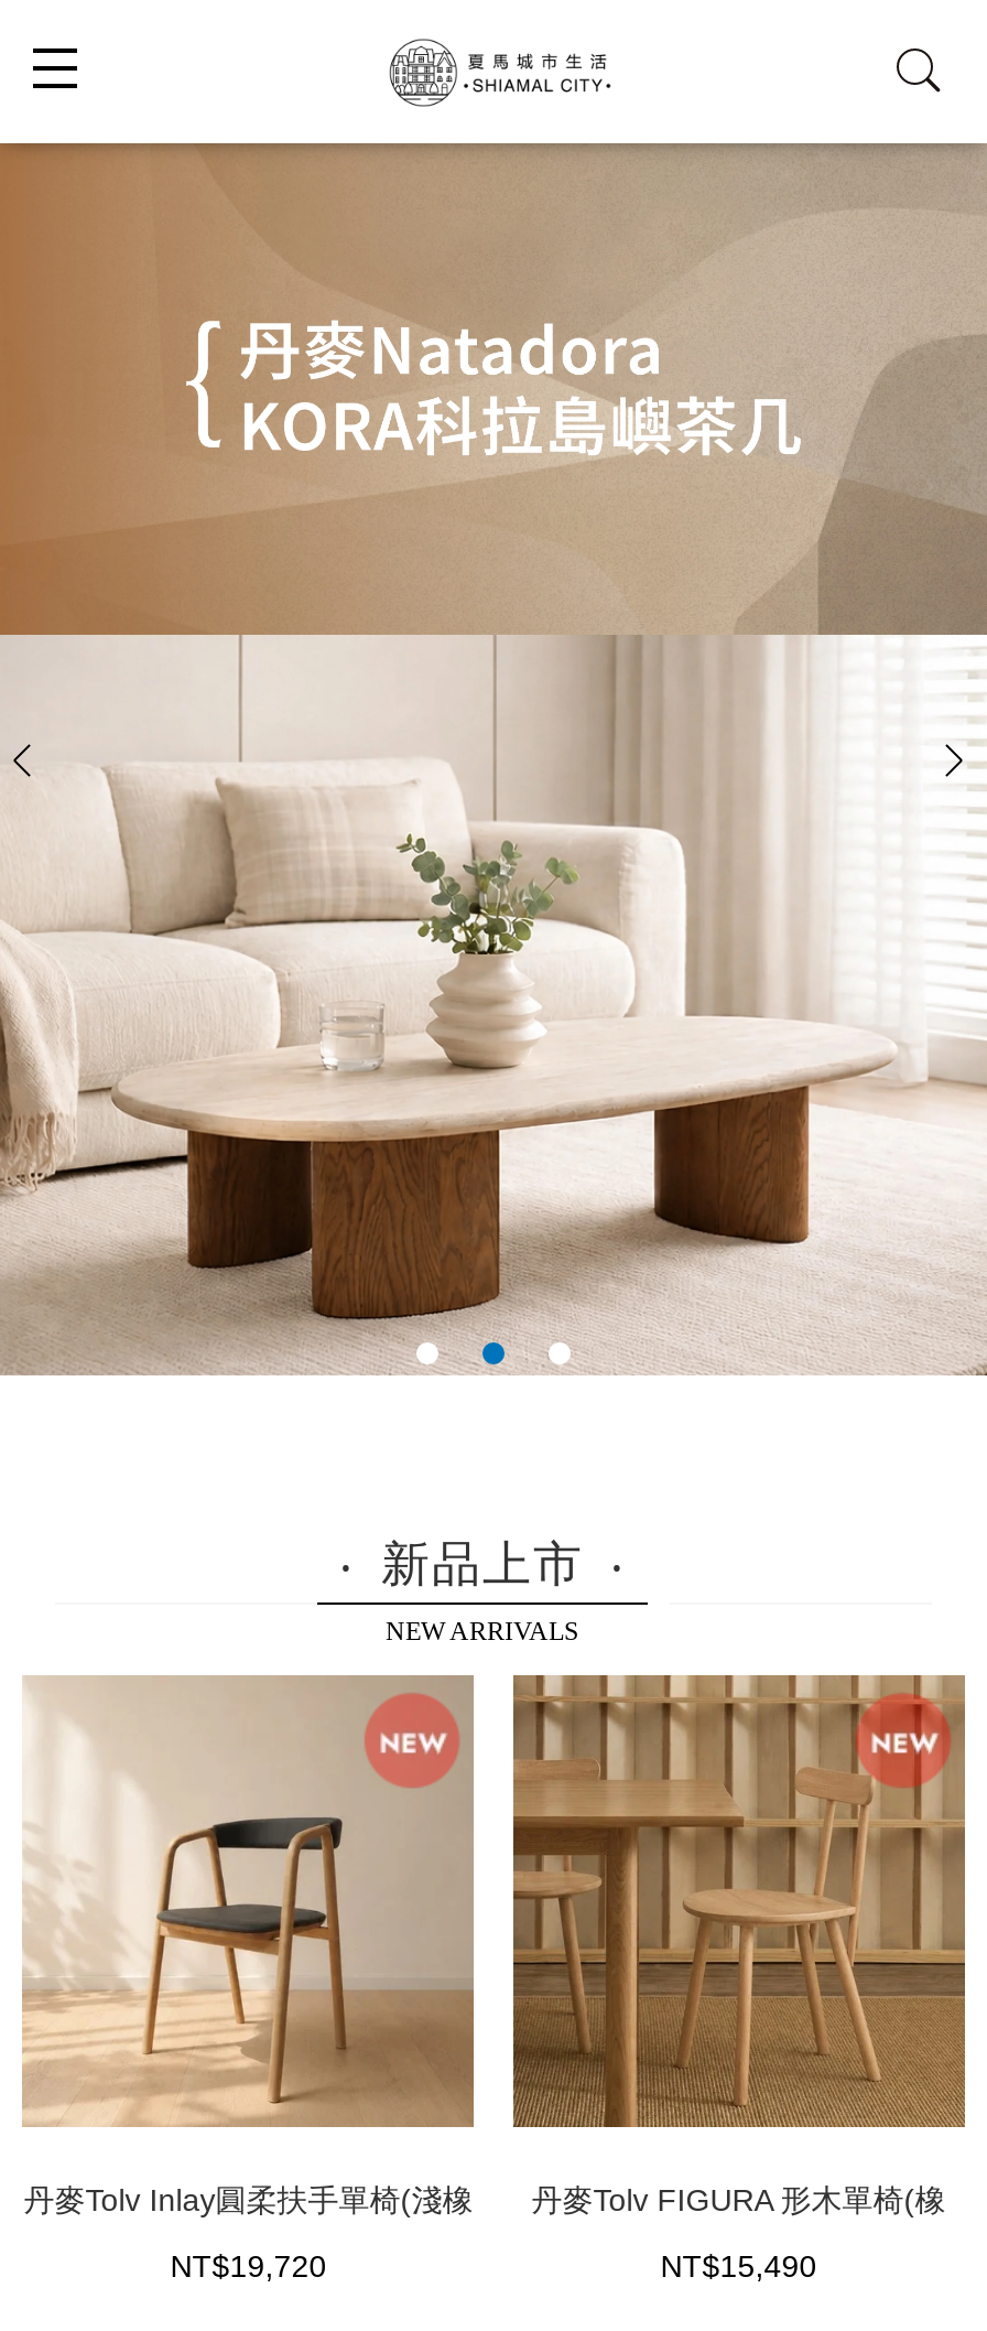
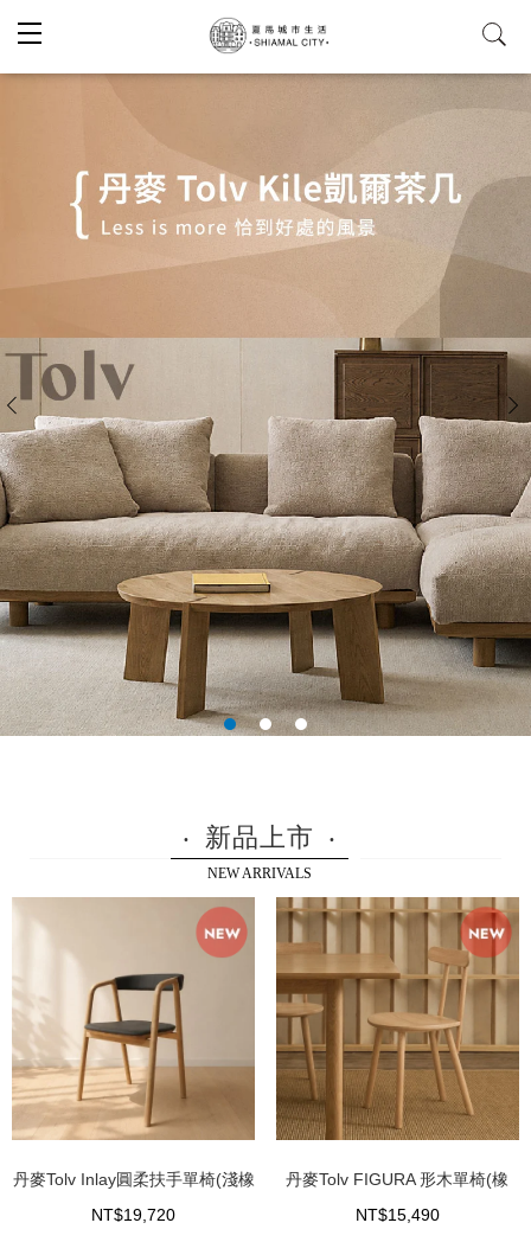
- [image]
+ [image]
